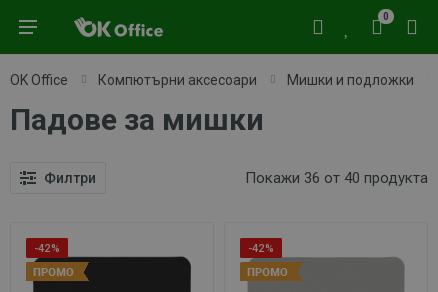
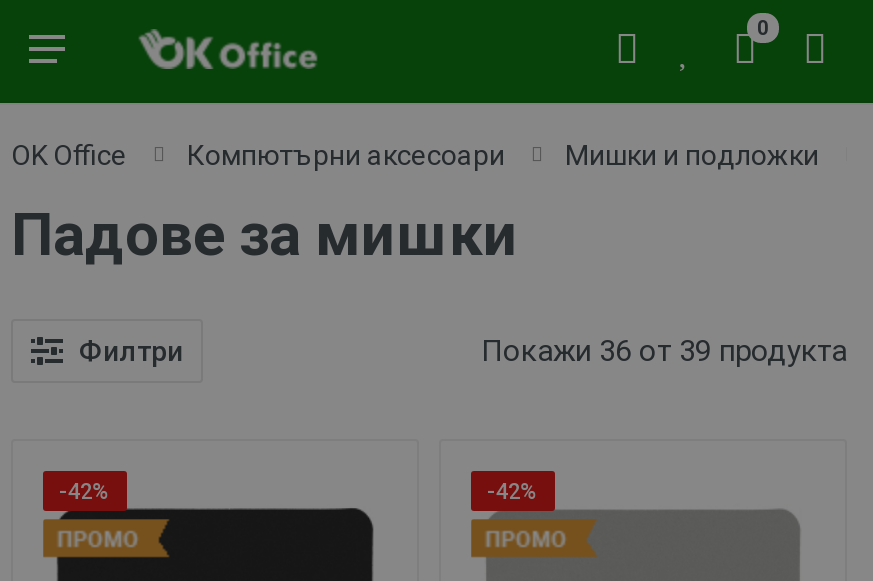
- Покажи 36 от 40 продукта
+ Покажи 36 от 39 продукта
